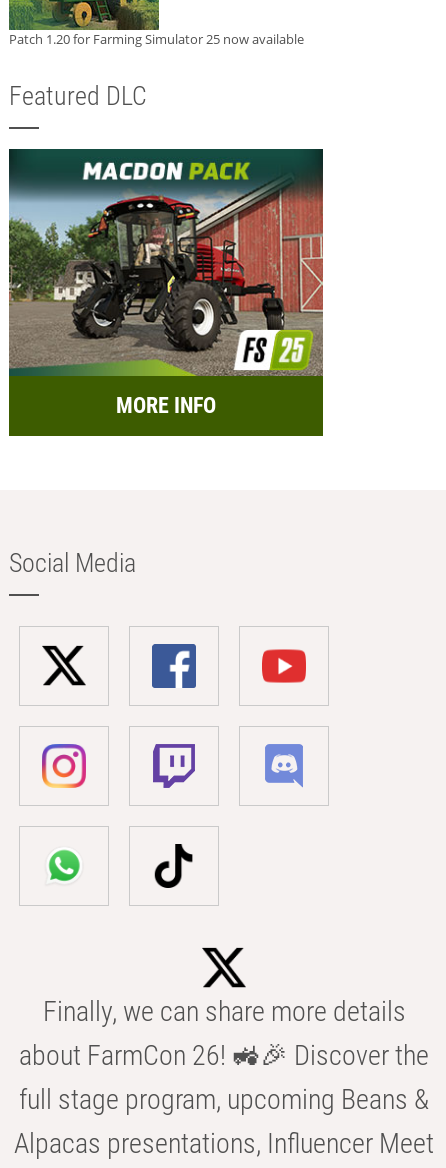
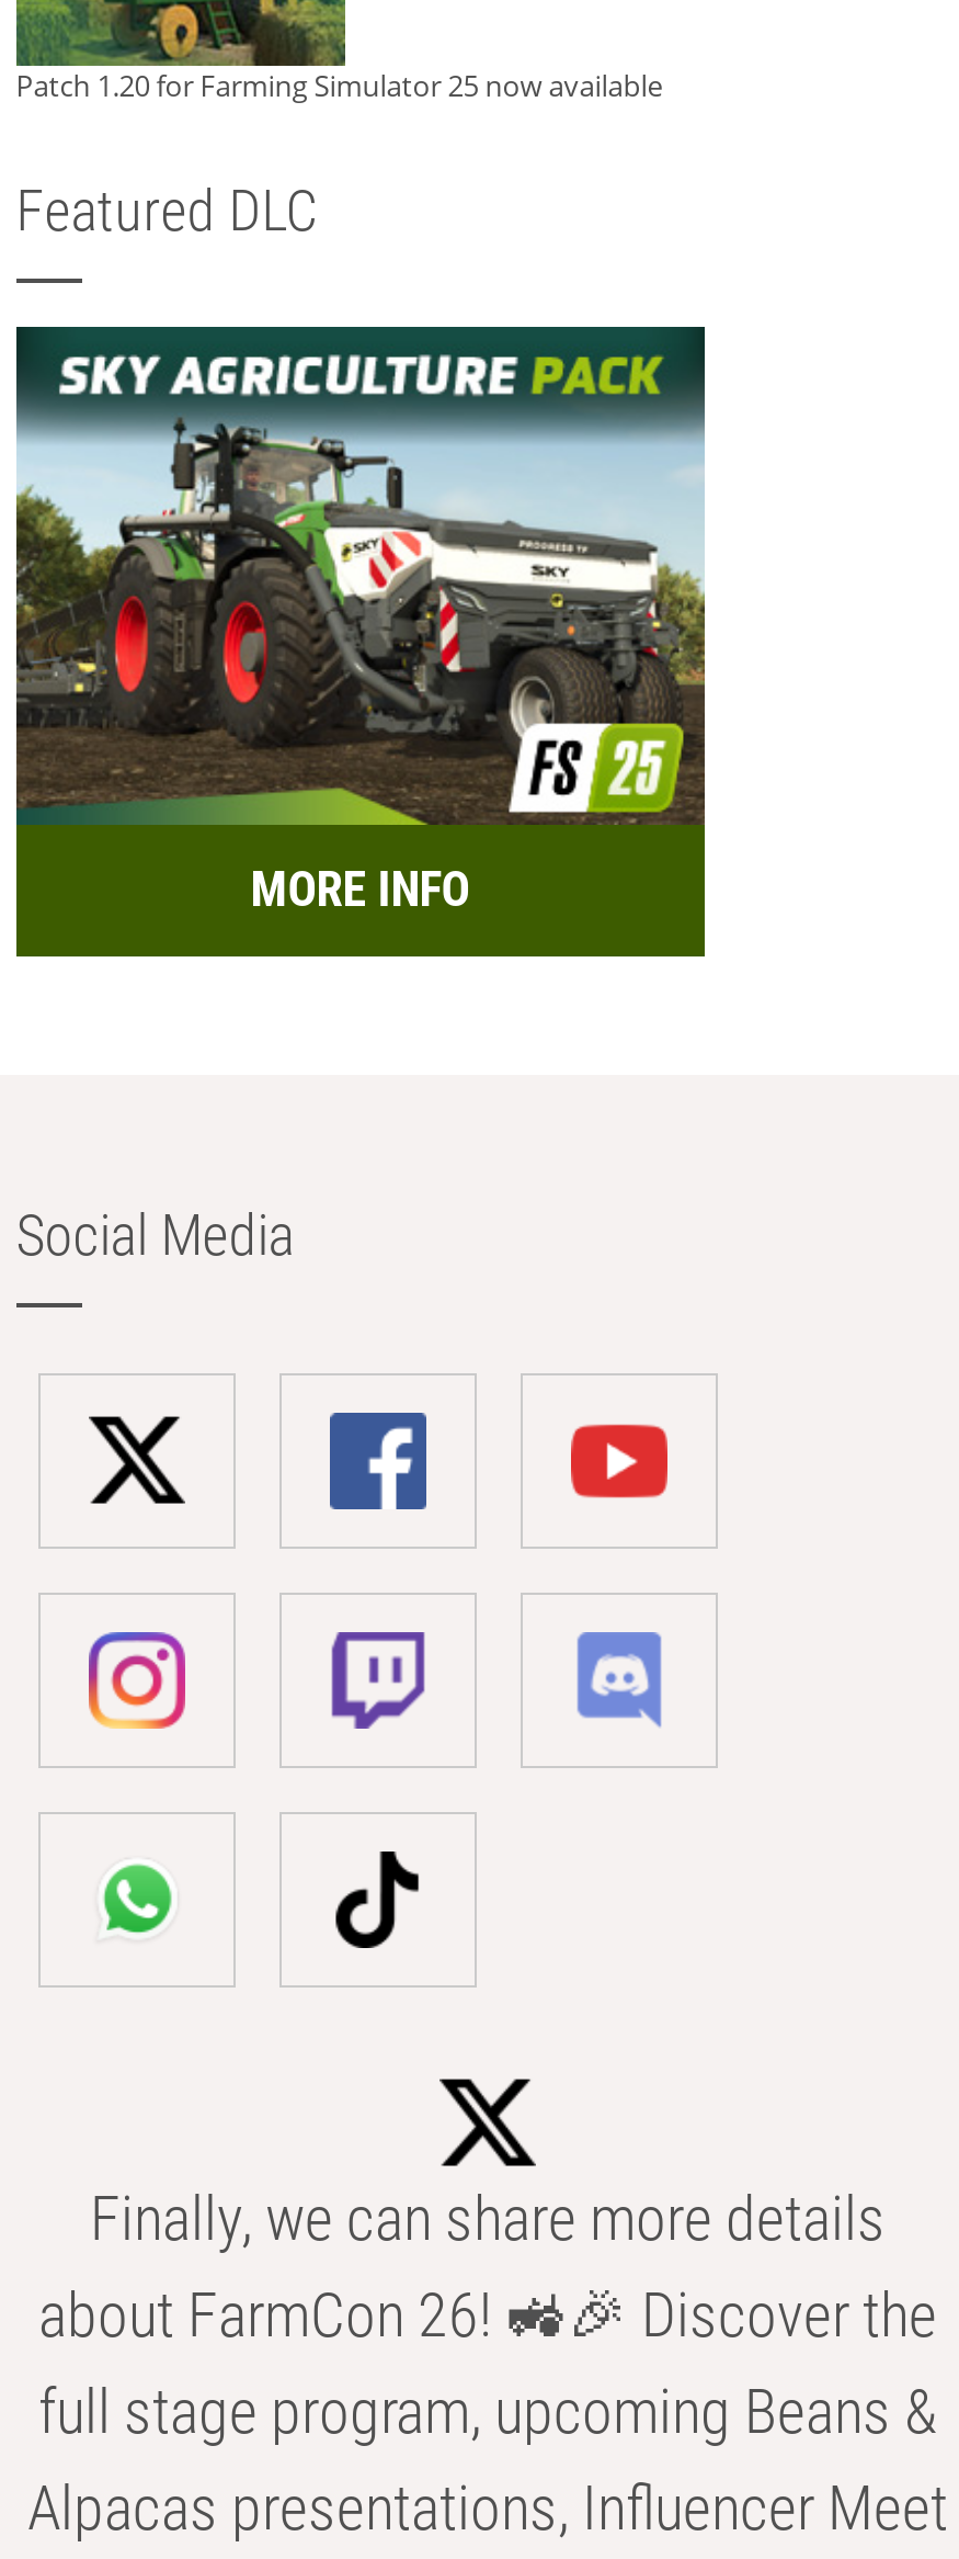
- [image]
+ [image]
